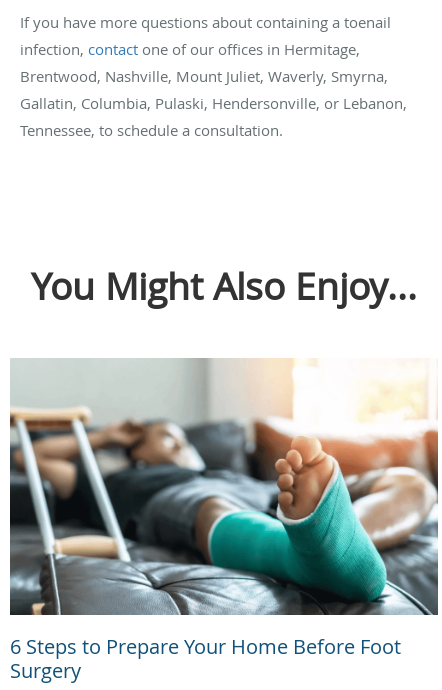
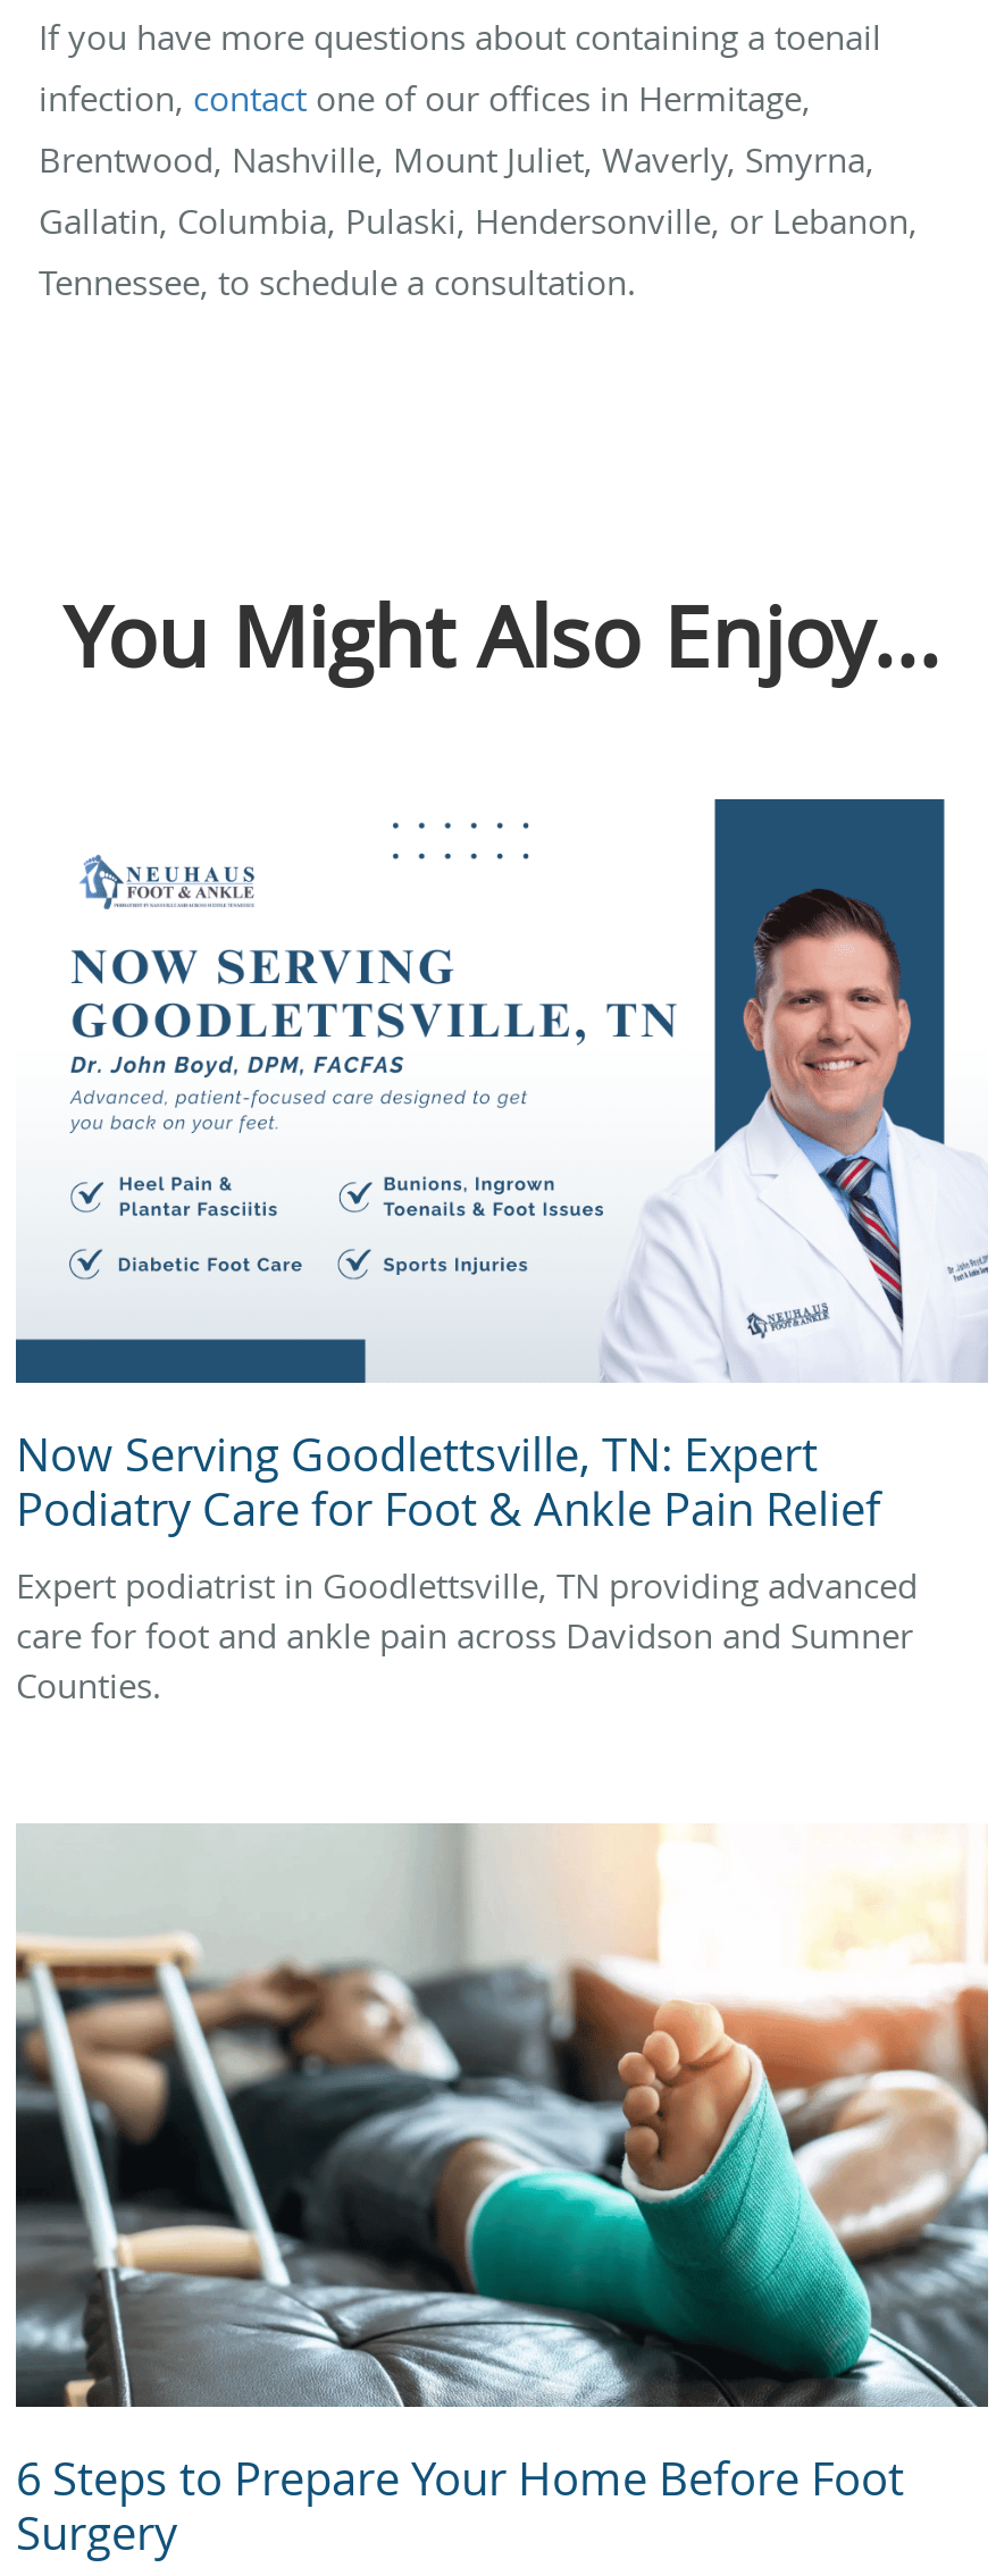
+ [image]
+ Now Serving Goodlettsville, TN: Expert
+ Podiatry Care for Foot & Ankle Pain Relief
+ Expert podiatrist in Goodlettsville, TN providing advanced
+ care for foot and ankle pain across Davidson and Sumner
+ Counties.
